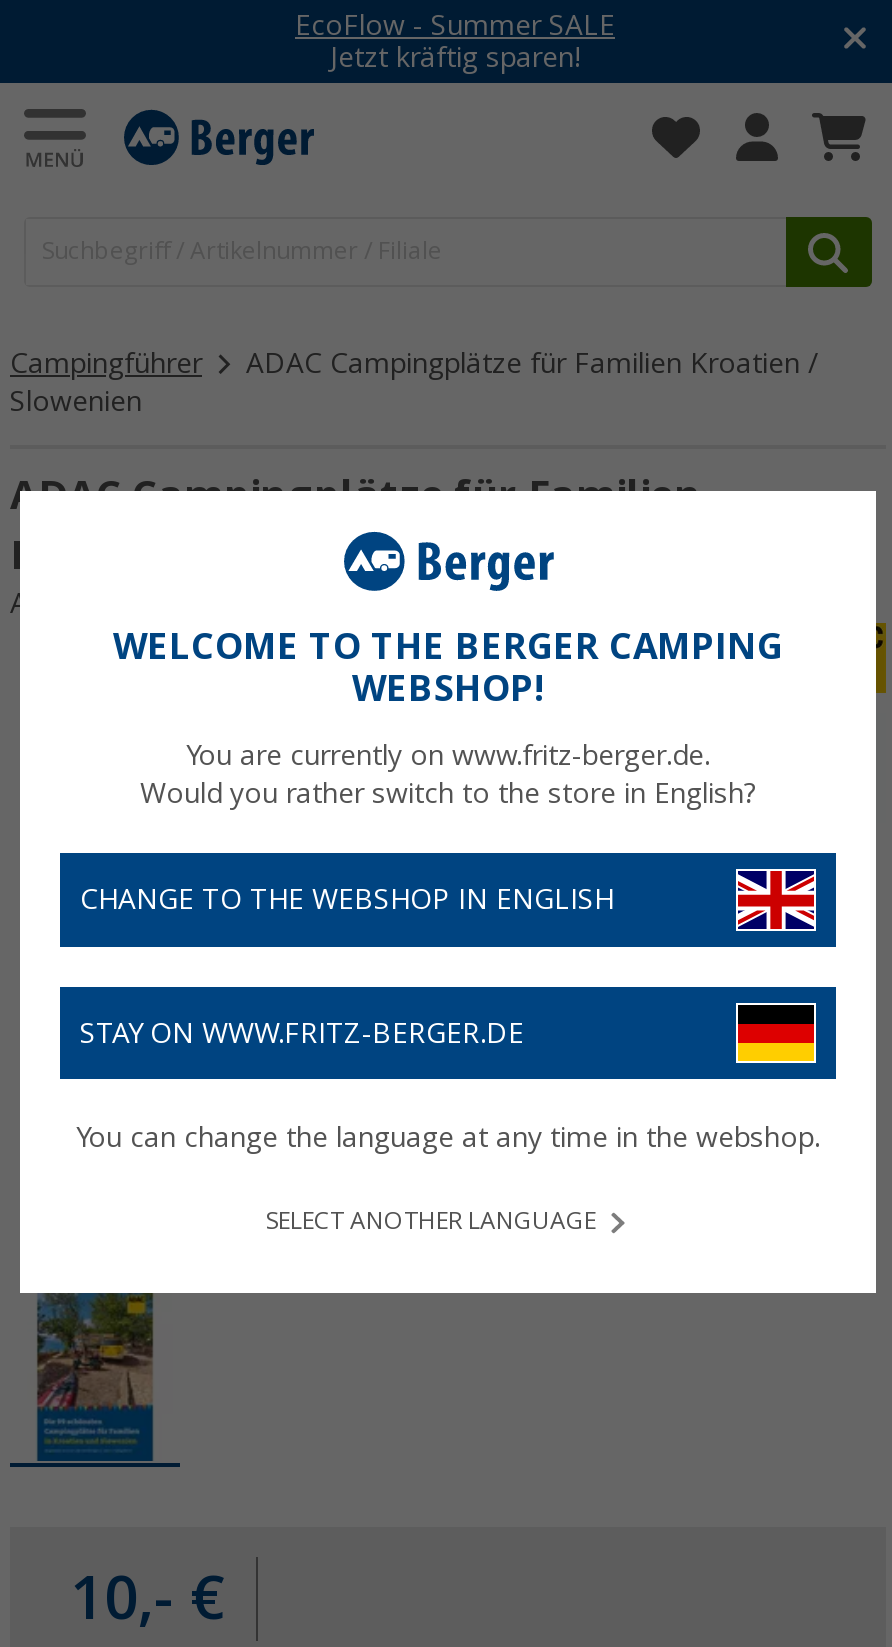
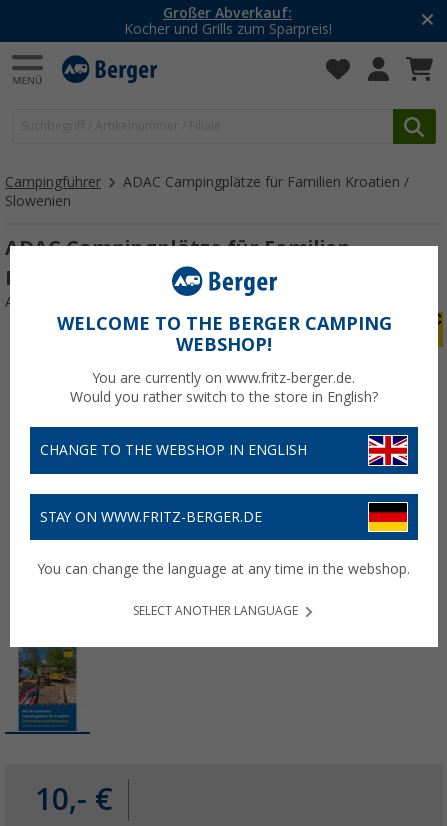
- EcoFlow - Summer SALE
- Jetzt kräftig sparen!
+ Großer Abverkauf:
+ Kocher und Grills zum Sparpreis!
